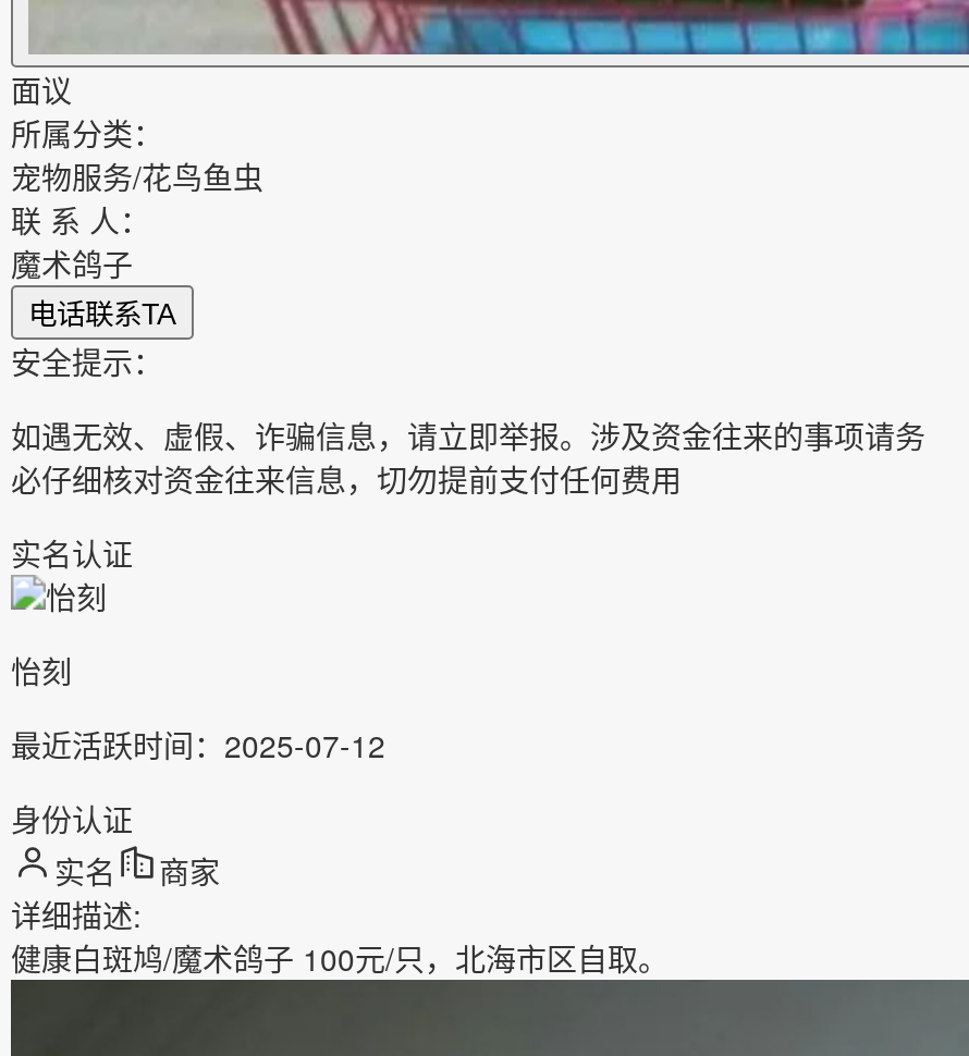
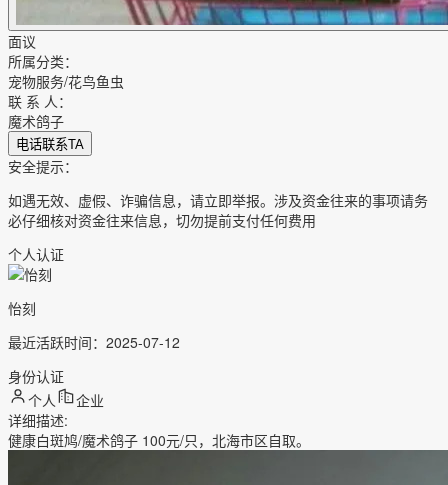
- 实名认证
+ 个人认证

- 实名
- 商家
+ 个人
+ 企业
